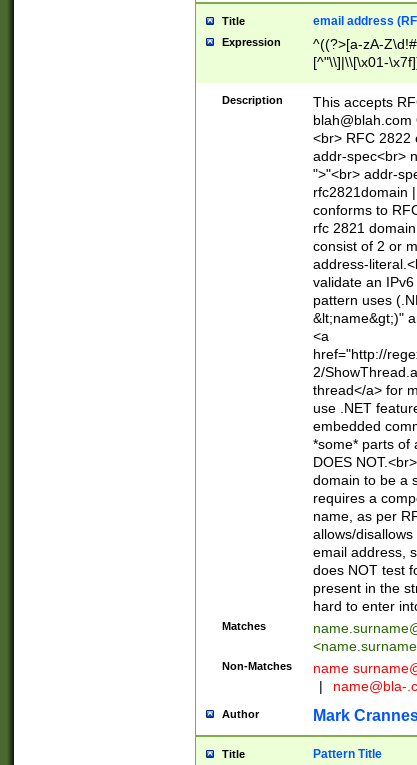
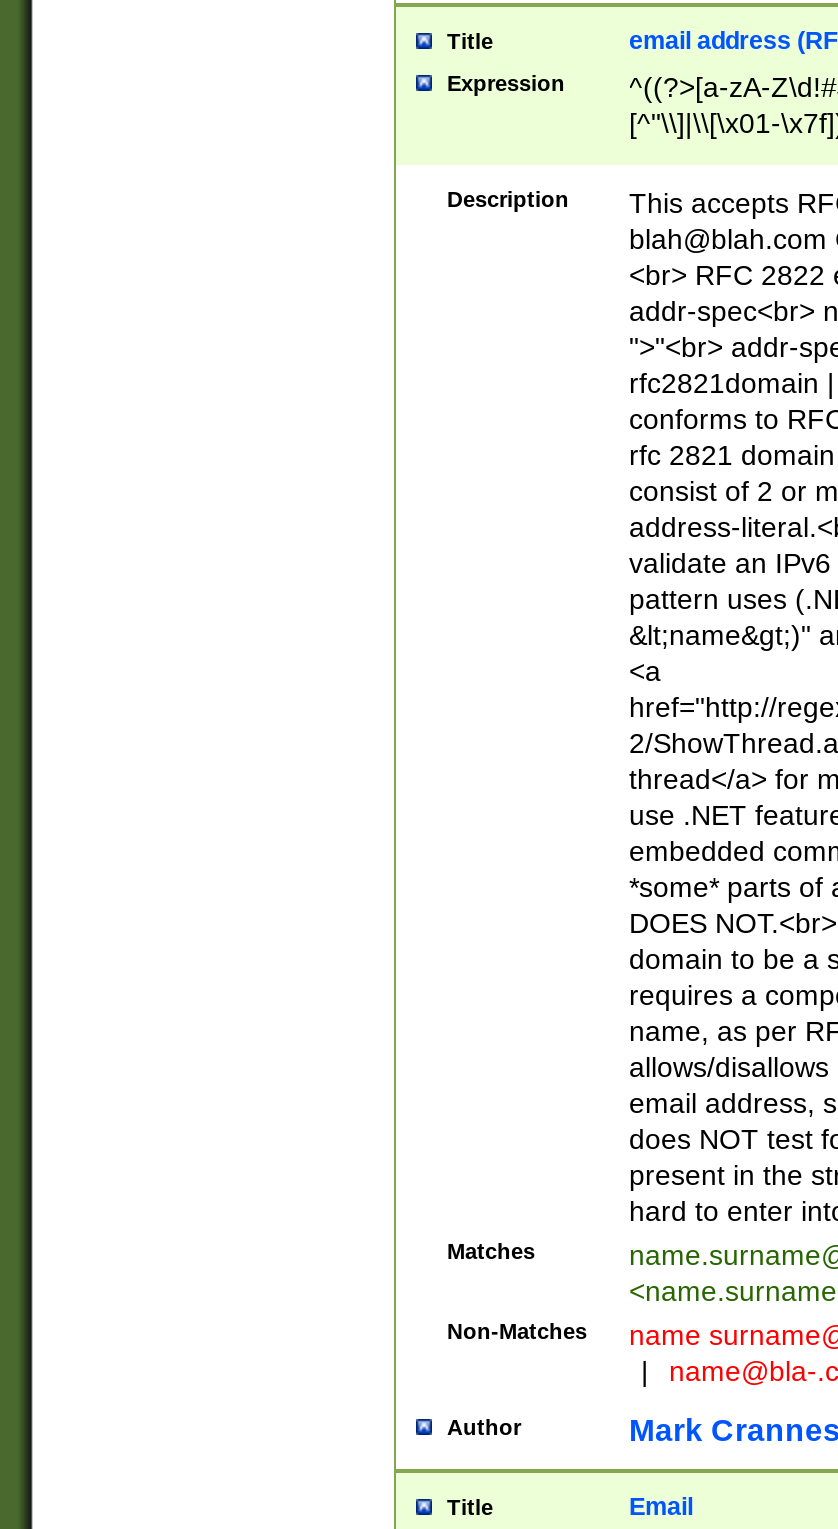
- Pattern Title
+ Email
